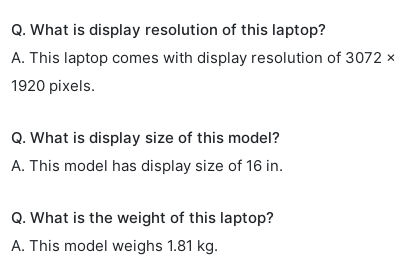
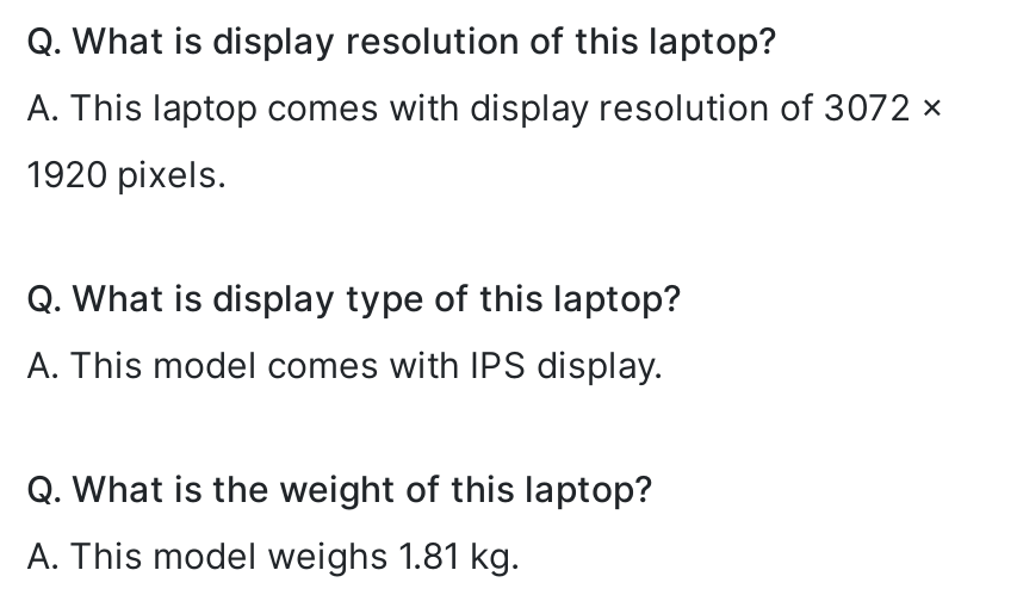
- Q. What is display size of this model?
+ Q. What is display type of this laptop?

- A. This model has display size of 16 in.
+ A. This model comes with IPS display.
